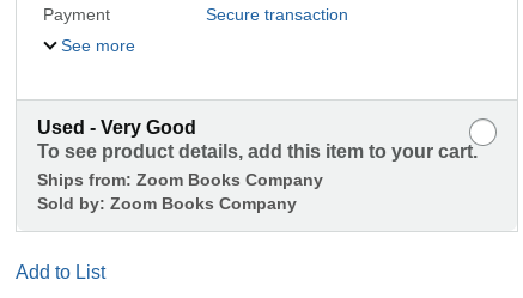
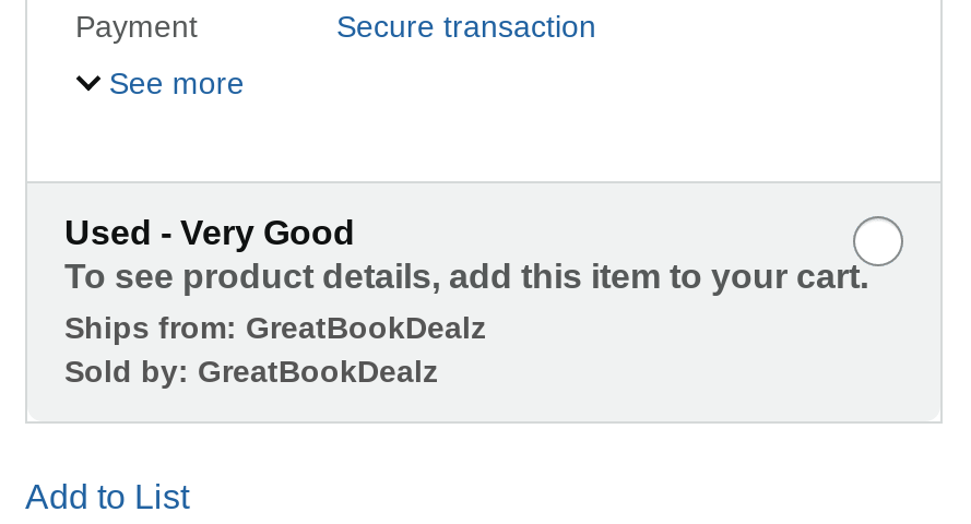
- Ships from: Zoom Books Company
- Sold by: Zoom Books Company
+ Ships from: GreatBookDealz
+ Sold by: GreatBookDealz
